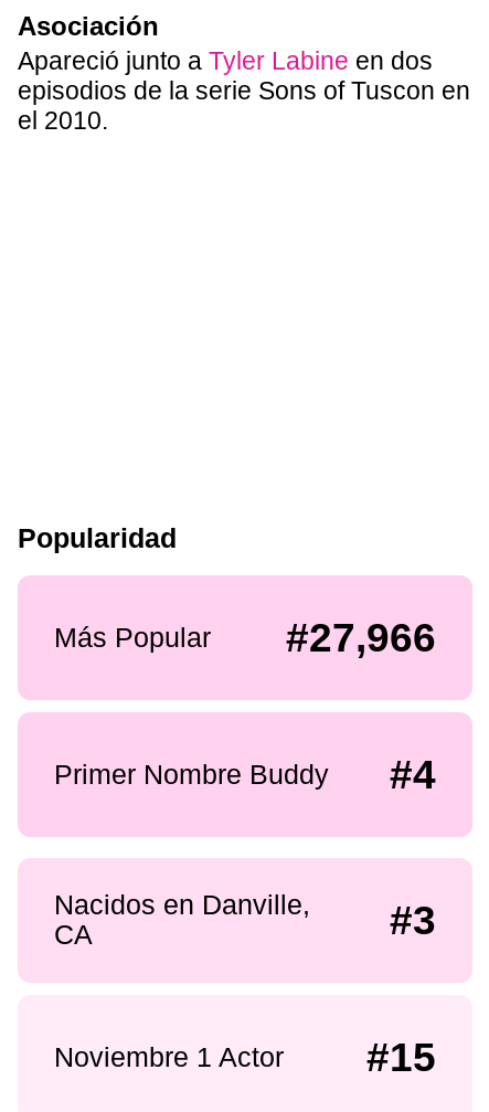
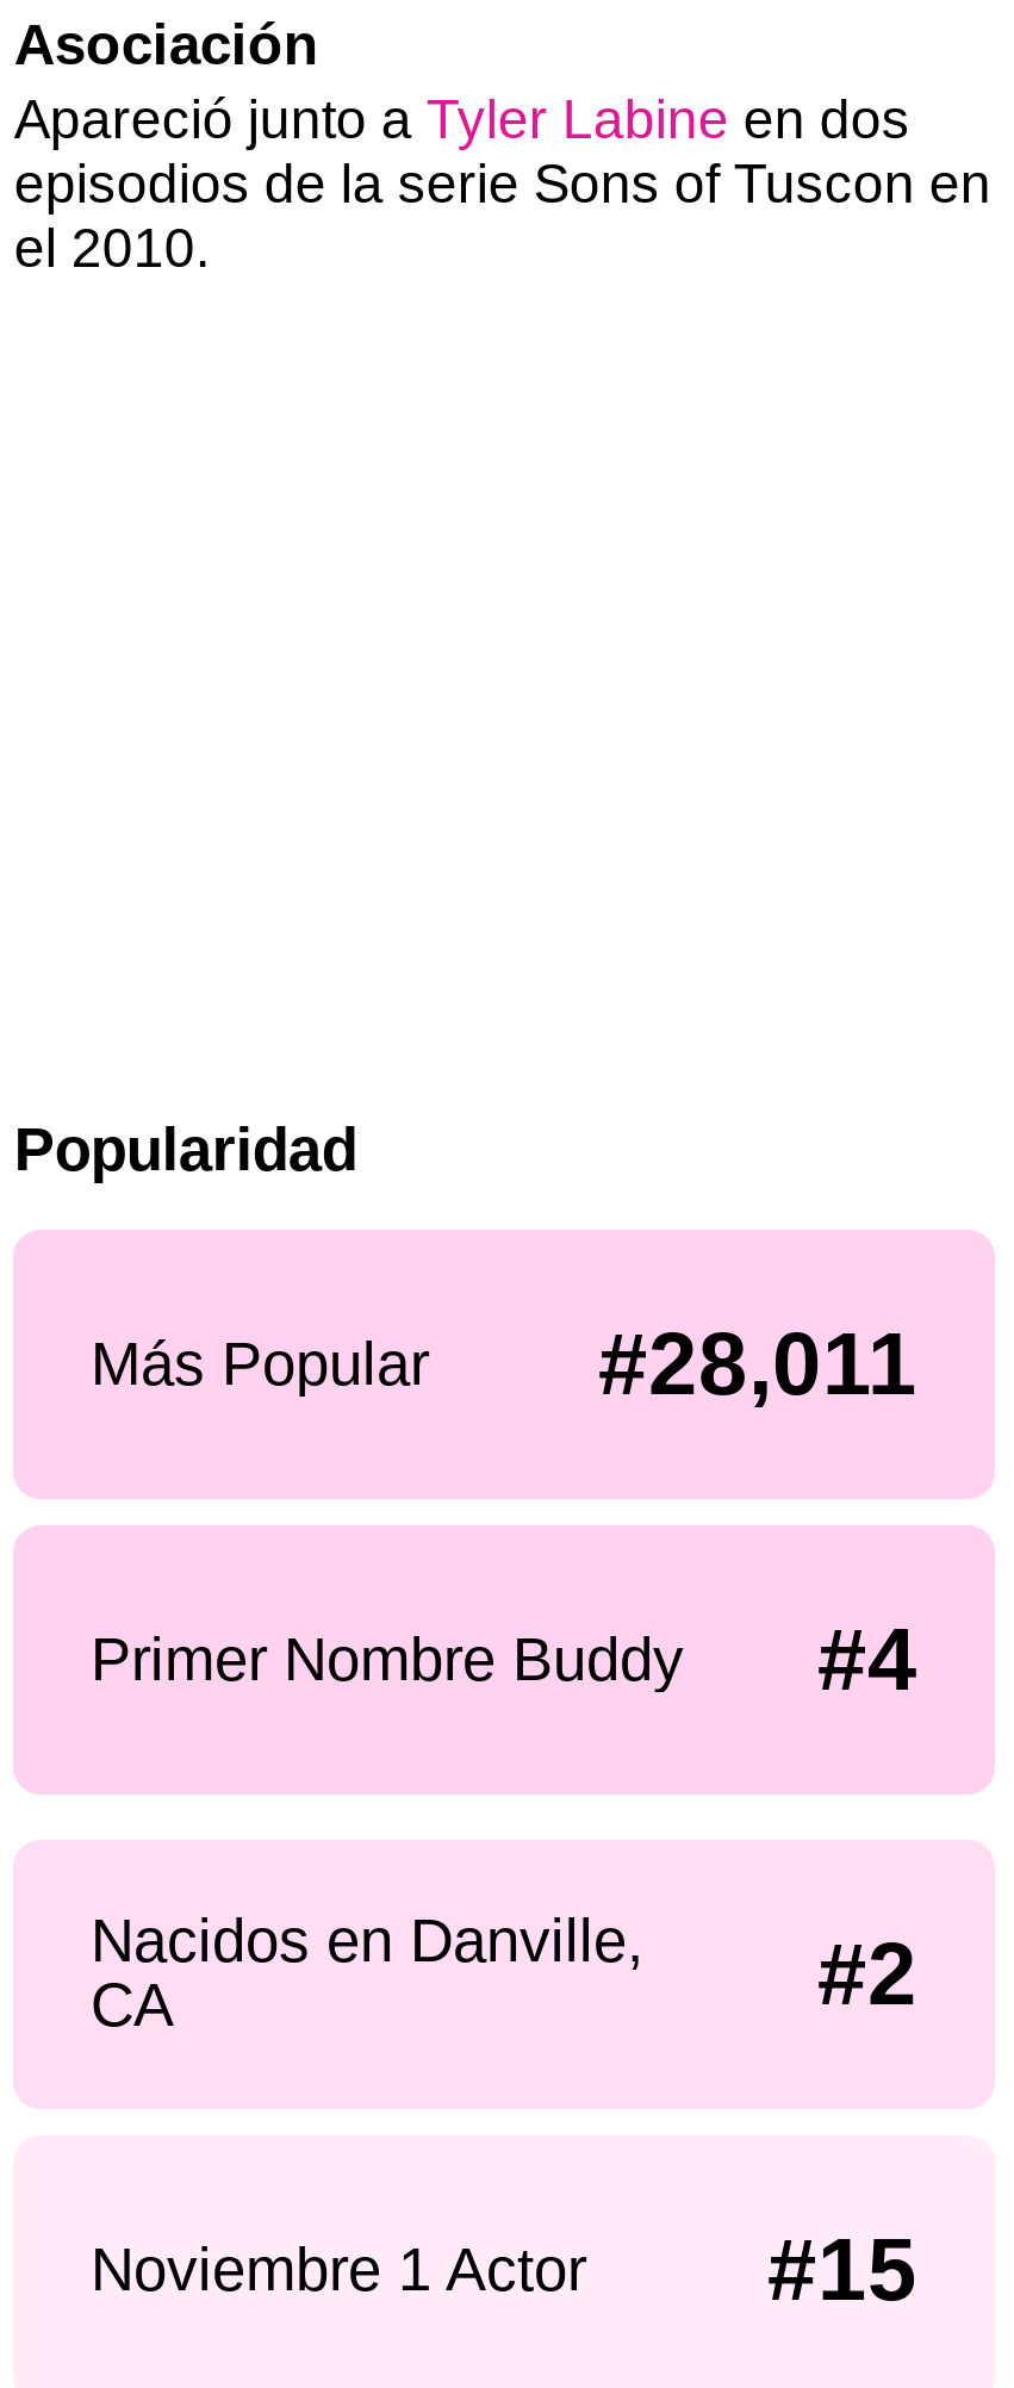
- #27,966
+ #28,011

- #3
+ #2
